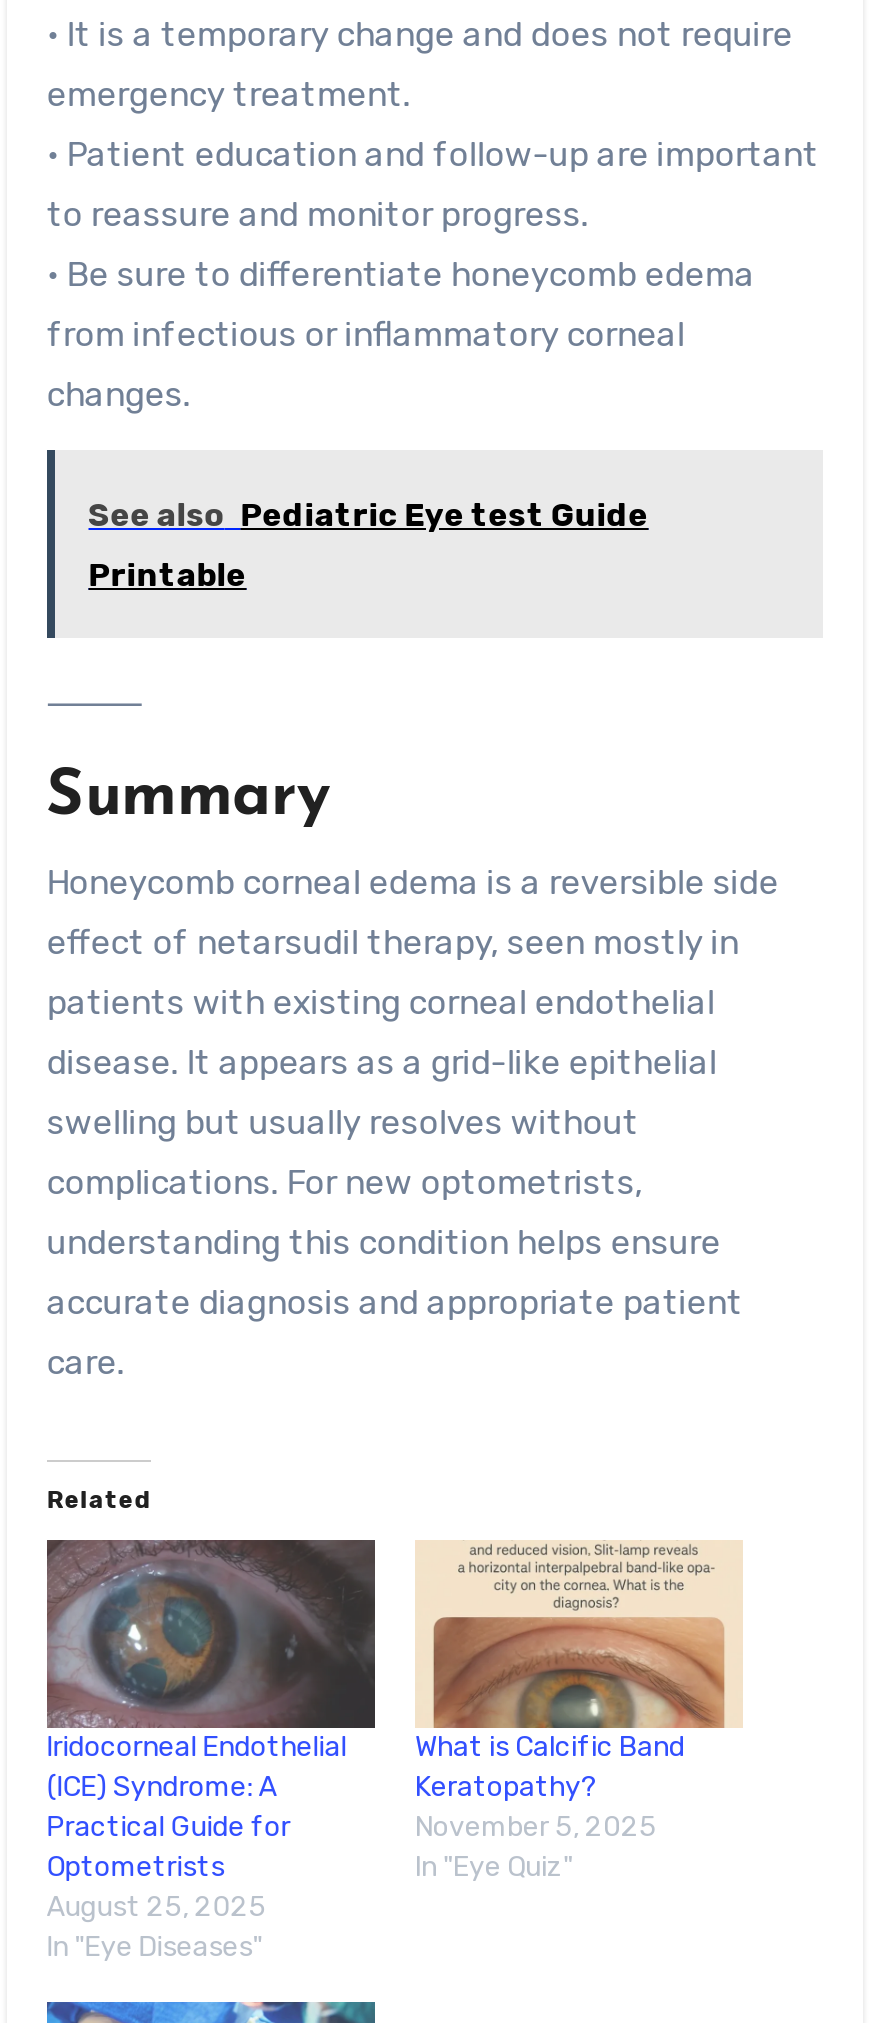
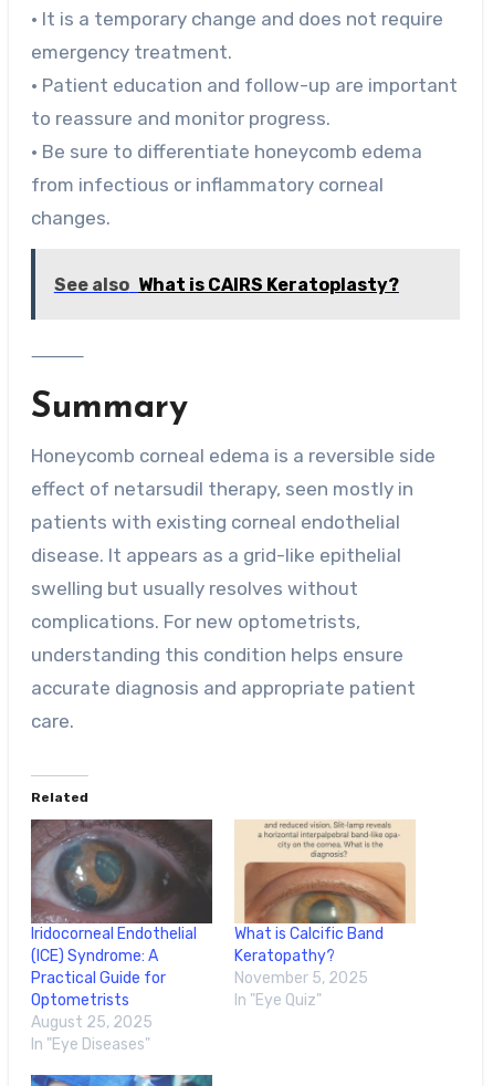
- See also Pediatric Eye test Guide
- Printable
+ See also What is CAIRS Keratoplasty?
